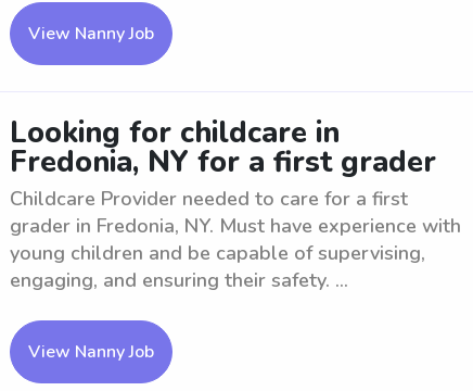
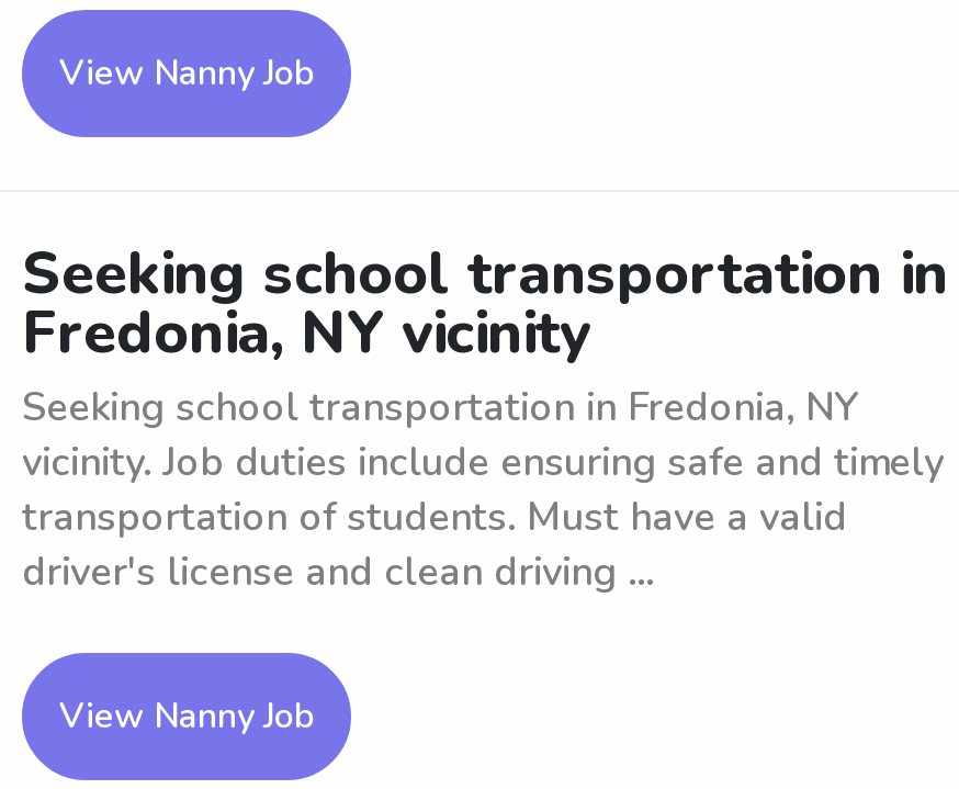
- Looking for childcare in
- Fredonia, NY for a first grader
- Childcare Provider needed to care for a first
- grader in Fredonia, NY. Must have experience with
- young children and be capable of supervising,
- engaging, and ensuring their safety. ...
+ Seeking school transportation in
+ Fredonia, NY vicinity
+ Seeking school transportation in Fredonia, NY
+ vicinity. Job duties include ensuring safe and timely
+ transportation of students. Must have a valid
+ driver's license and clean driving ...
